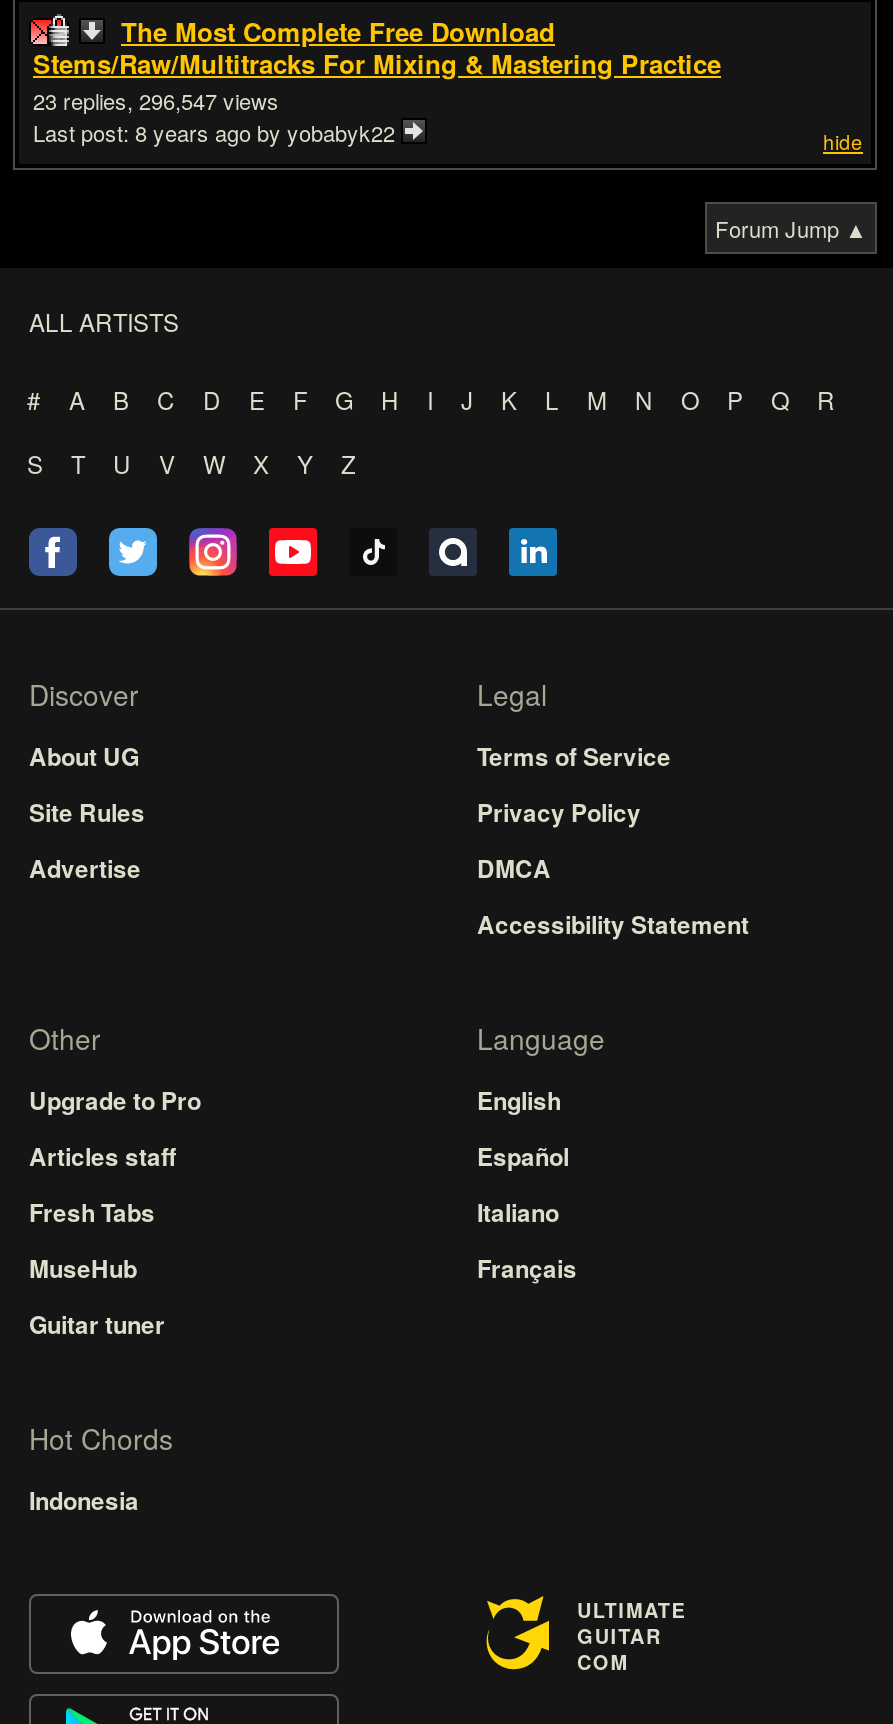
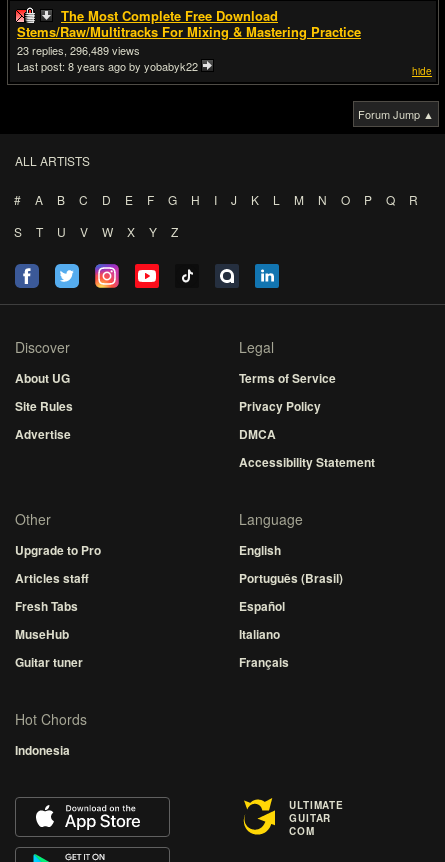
- 296,547
+ 296,489

moved down: Español | Italiano | Français

+ Português (Brasil)
